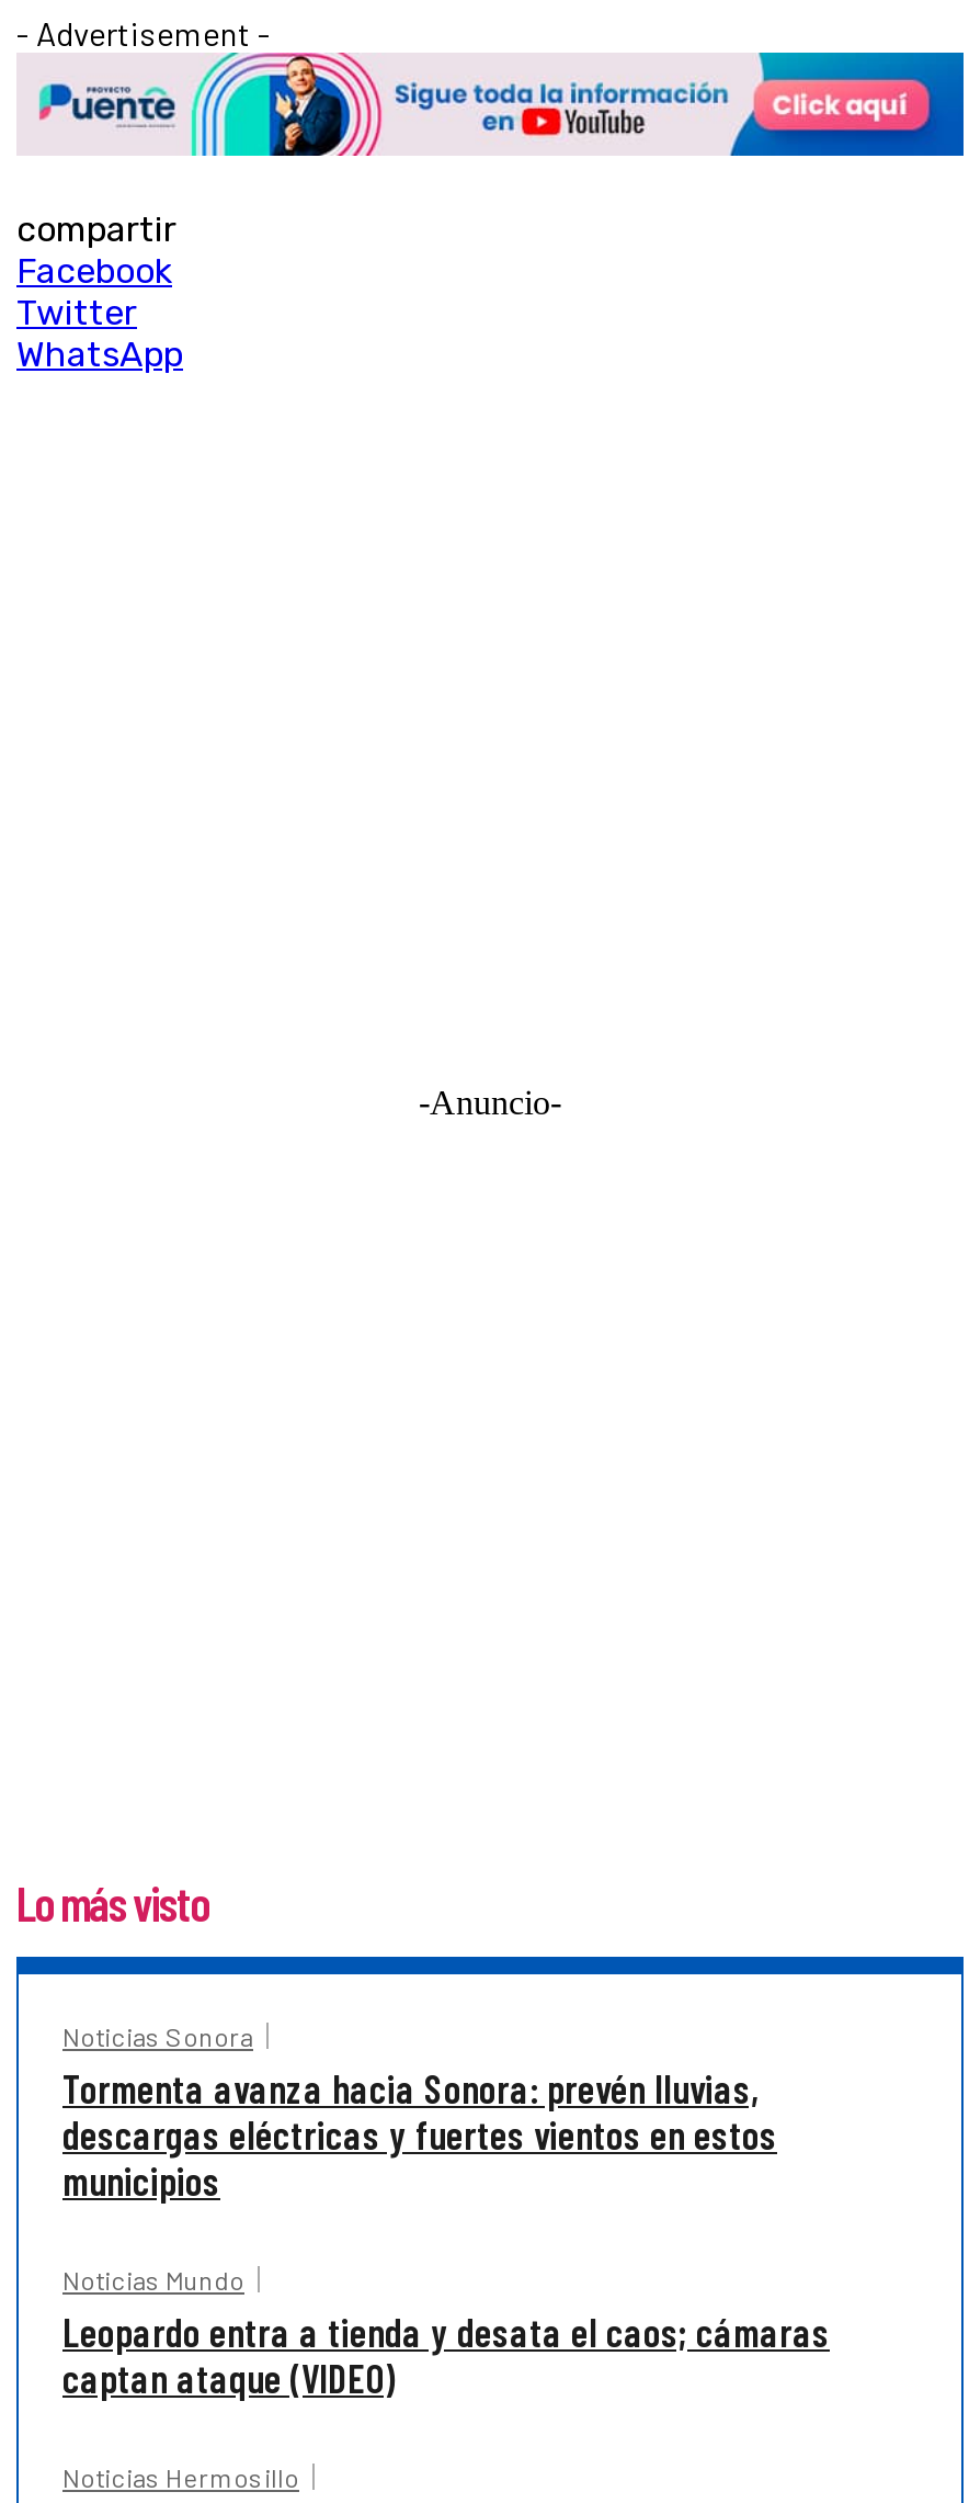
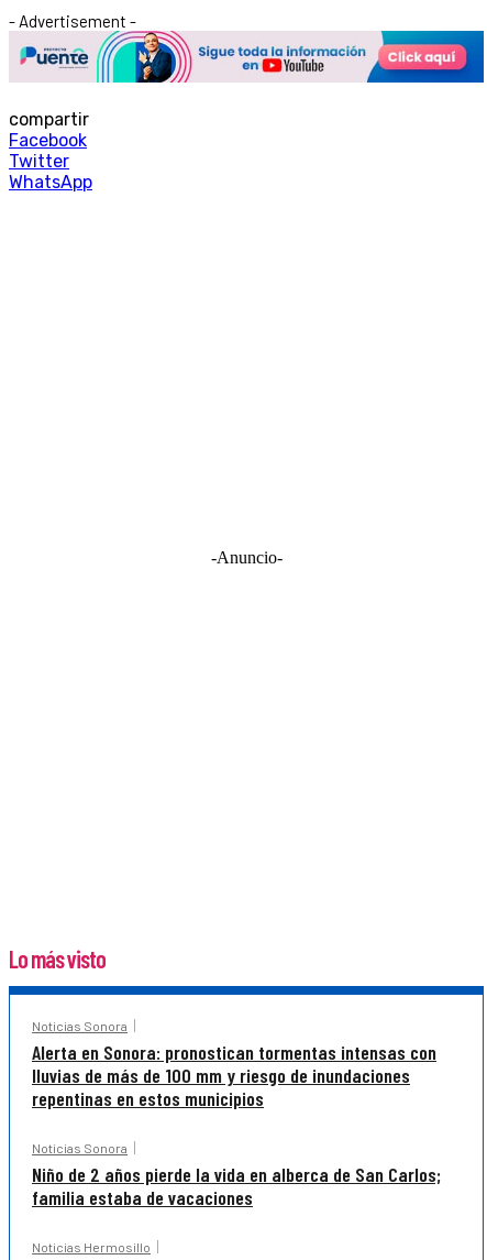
- Tormenta avanza hacia Sonora: prevén lluvias,
- descargas eléctricas y fuertes vientos en estos
- municipios
+ Alerta en Sonora: pronostican tormentas intensas con
+ lluvias de más de 100 mm y riesgo de inundaciones
+ repentinas en estos municipios

- Noticias Mundo
- Leopardo entra a tienda y desata el caos; cámaras
- captan ataque (VIDEO)
+ Noticias Sonora
+ Niño de 2 años pierde la vida en alberca de San Carlos;
+ familia estaba de vacaciones
